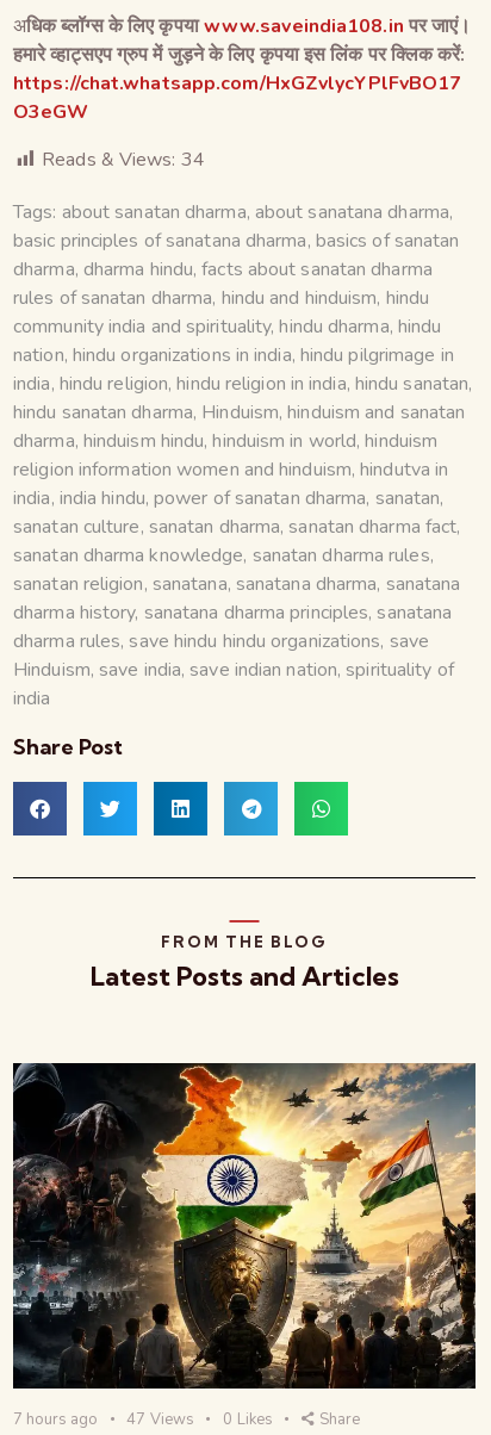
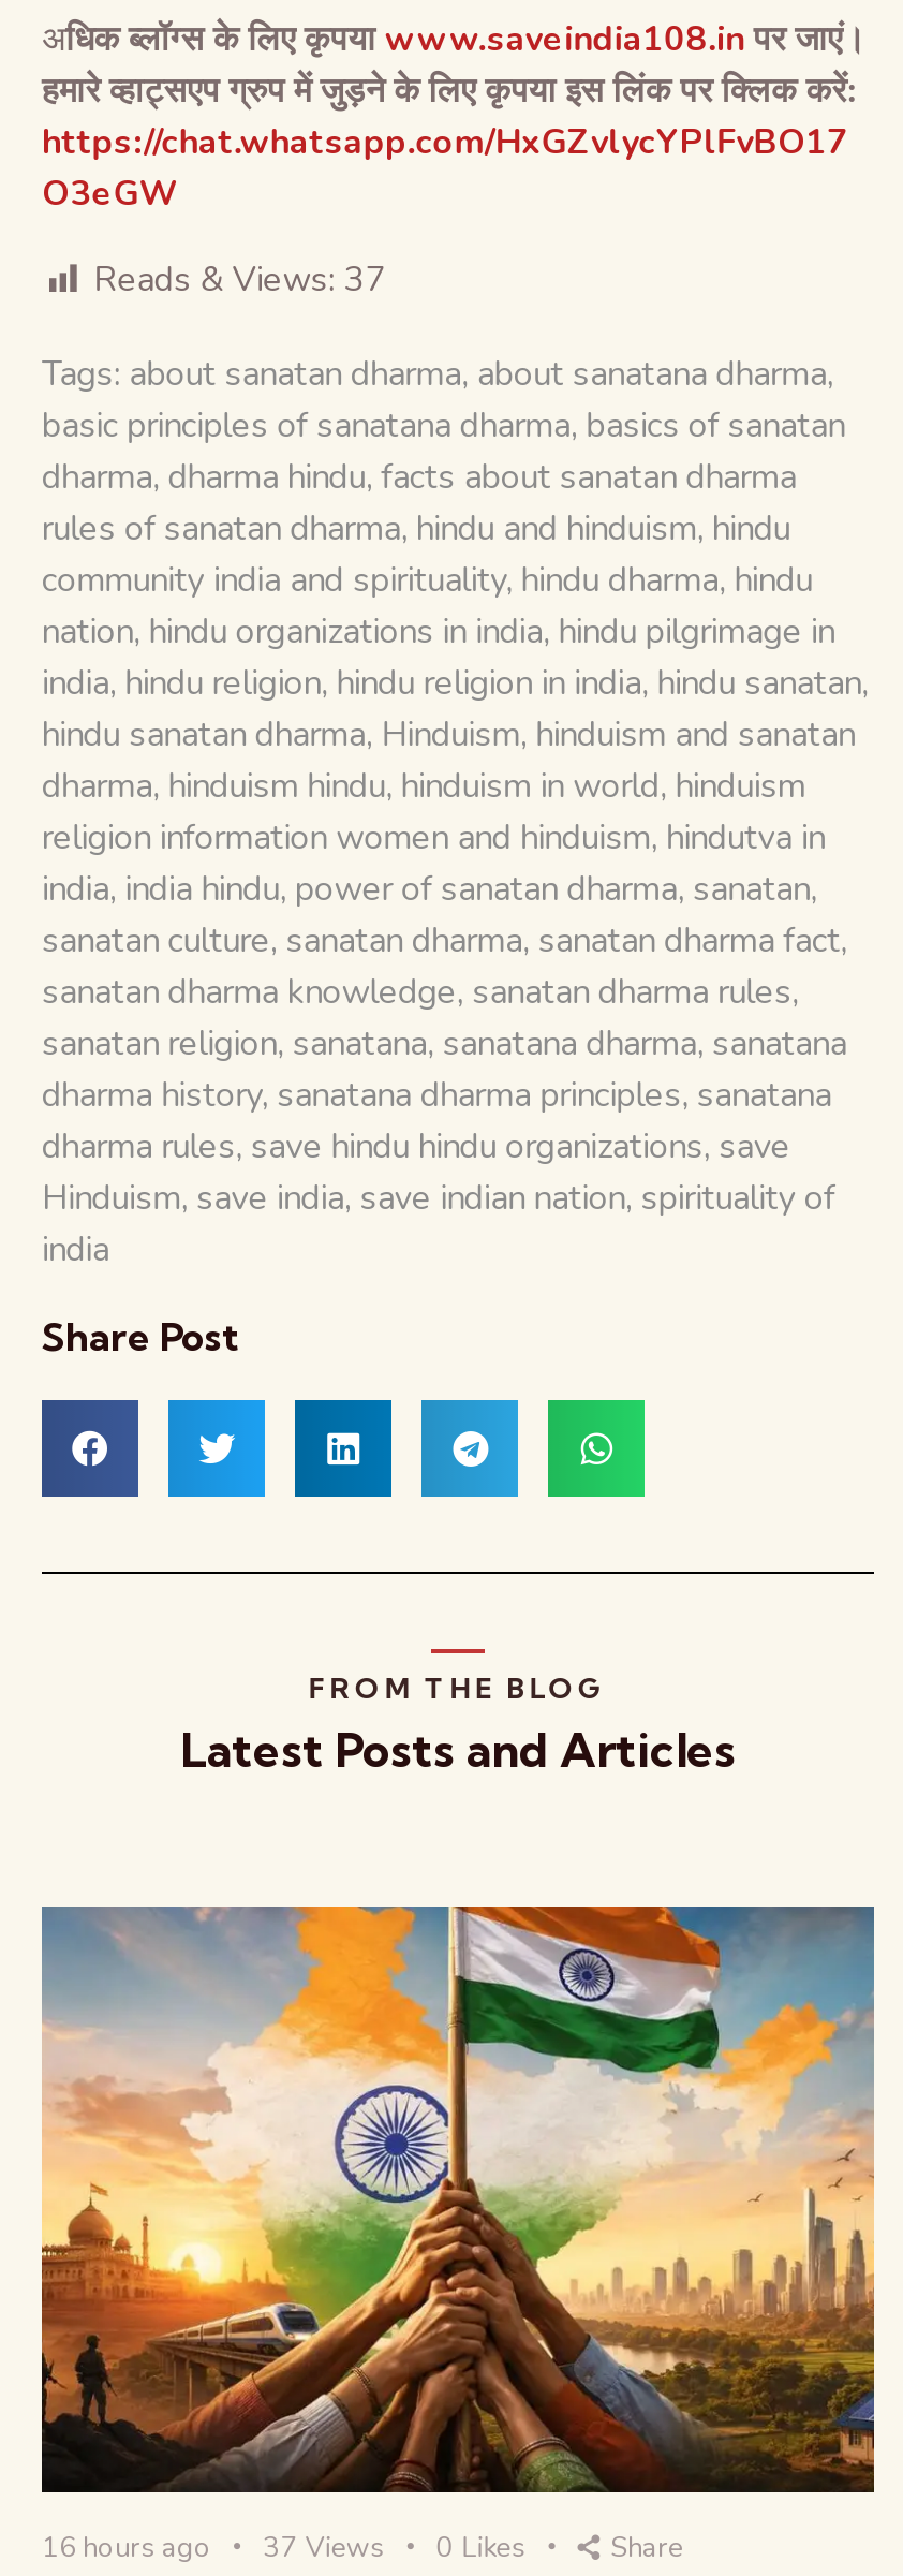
- Reads & Views: 34
+ Reads & Views: 37

- [image]
- 7 hours ago
+ [image]
+ 16 hours ago

- 47 Views
+ 37 Views
